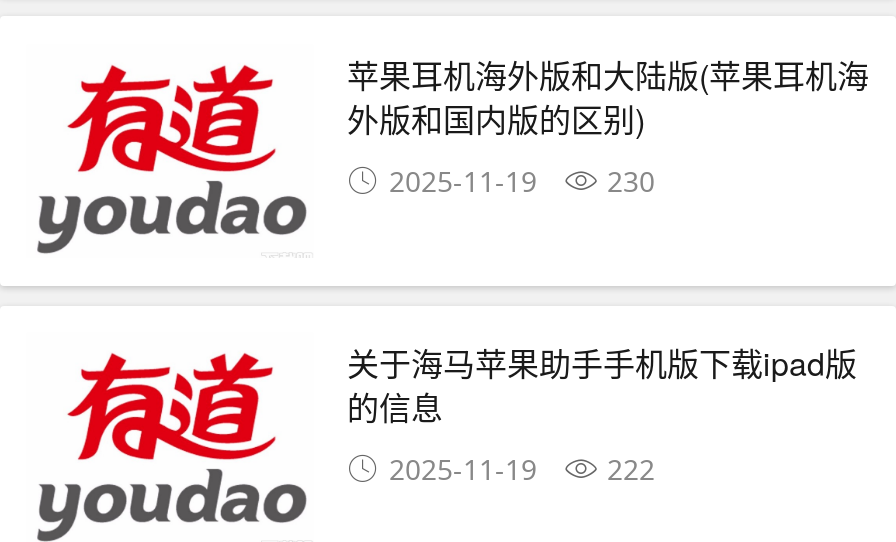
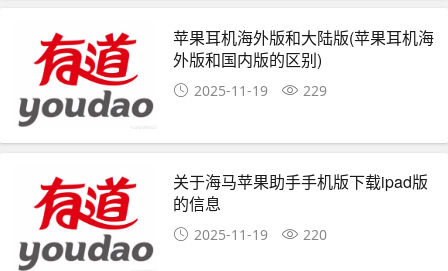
- 2025-11-19 230
+ 2025-11-19 229

- 2025-11-19 222
+ 2025-11-19 220
